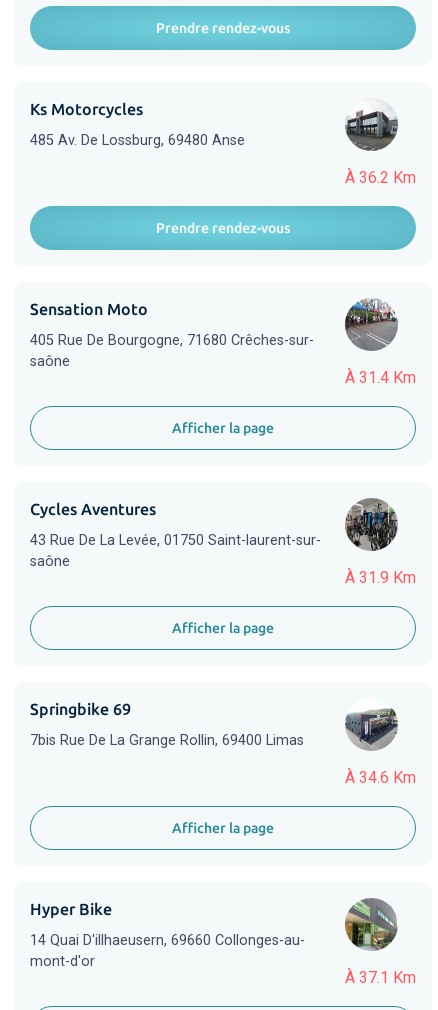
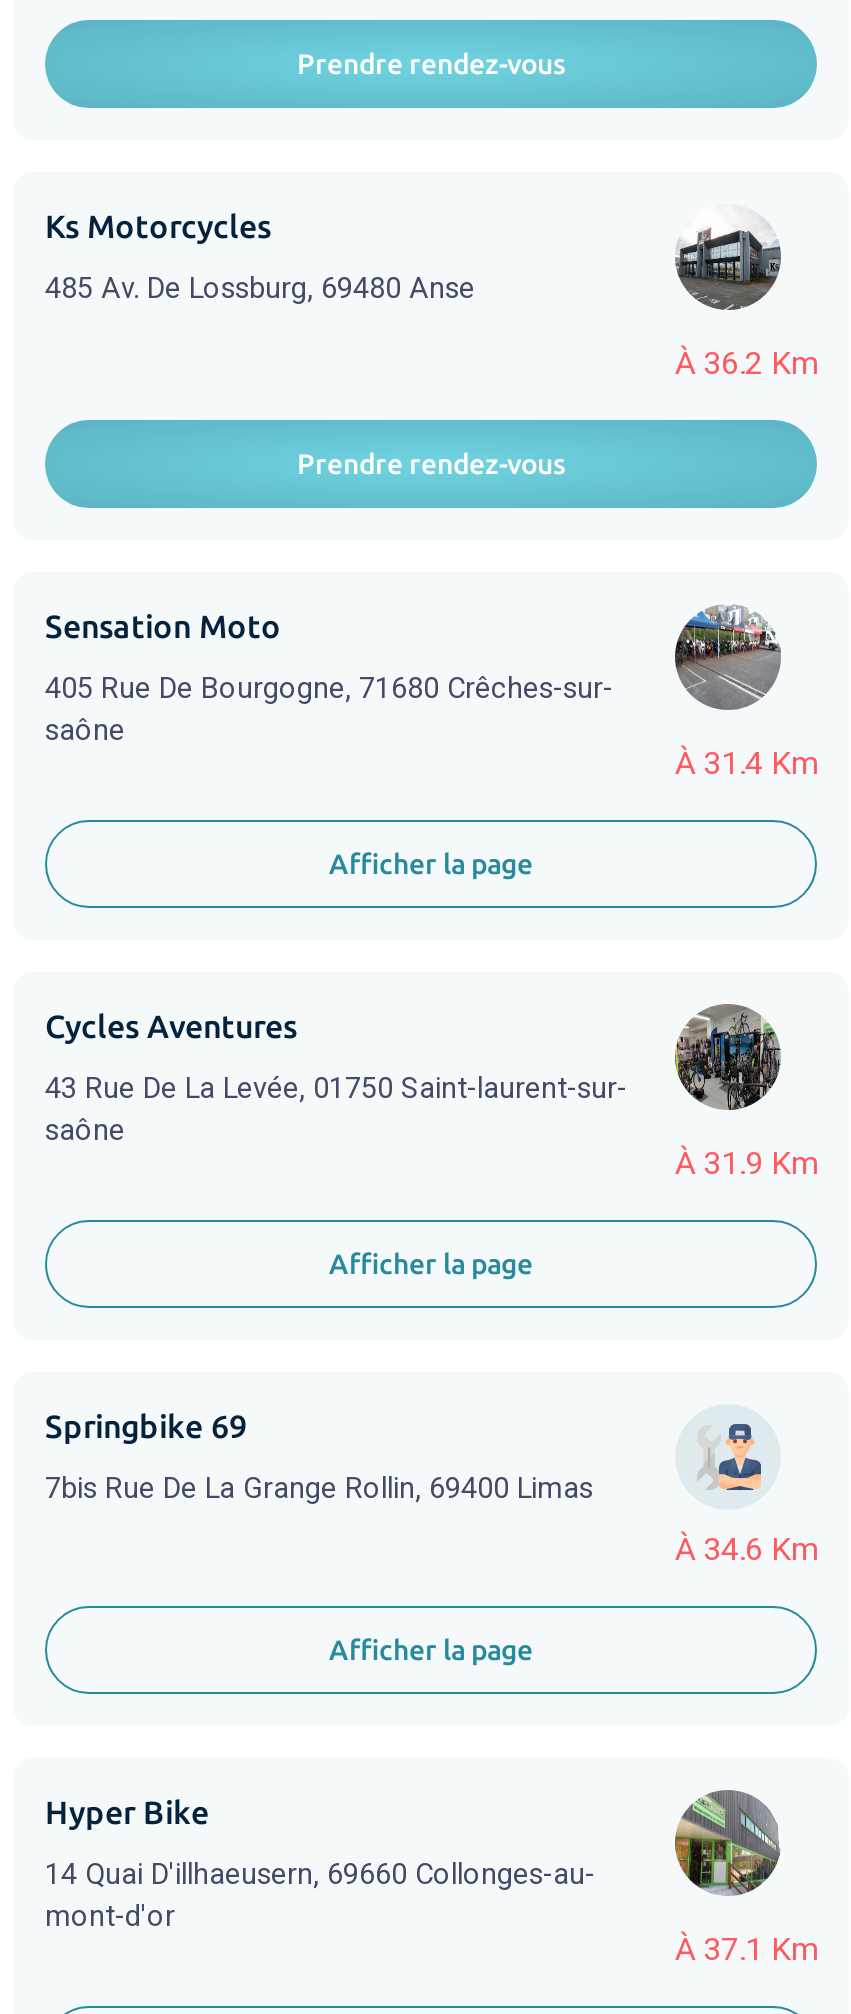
- [image]
+ [image]
